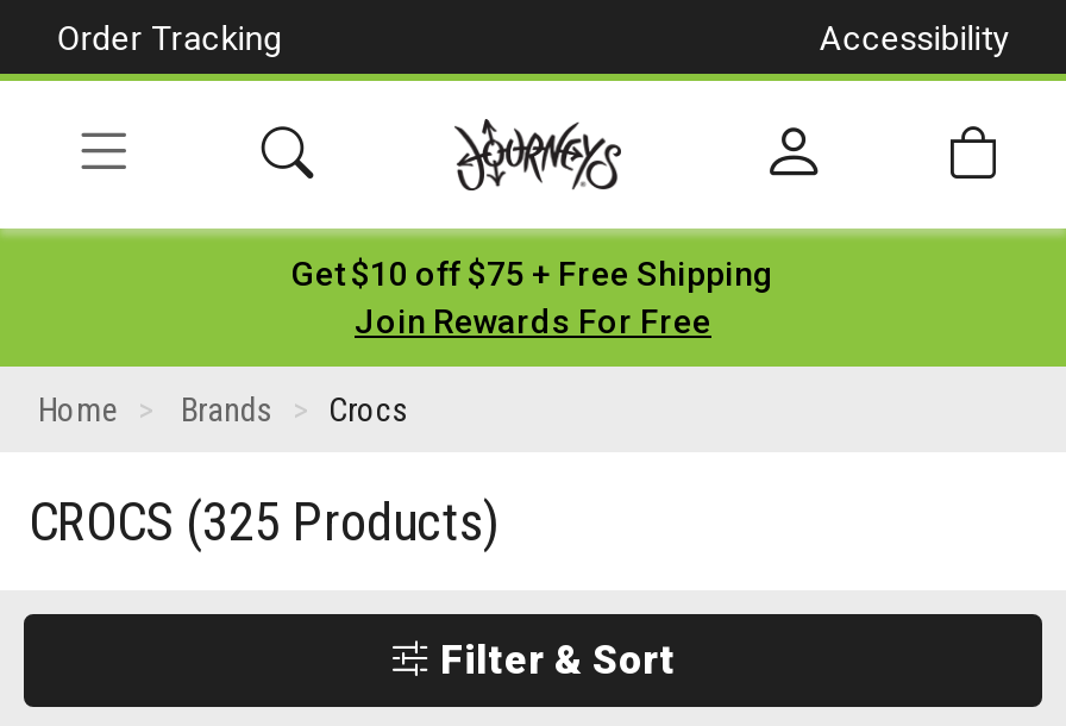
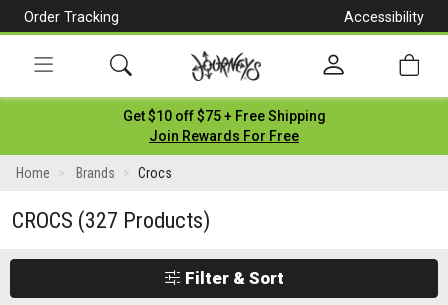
- CROCS (325 Products)
+ CROCS (327 Products)
